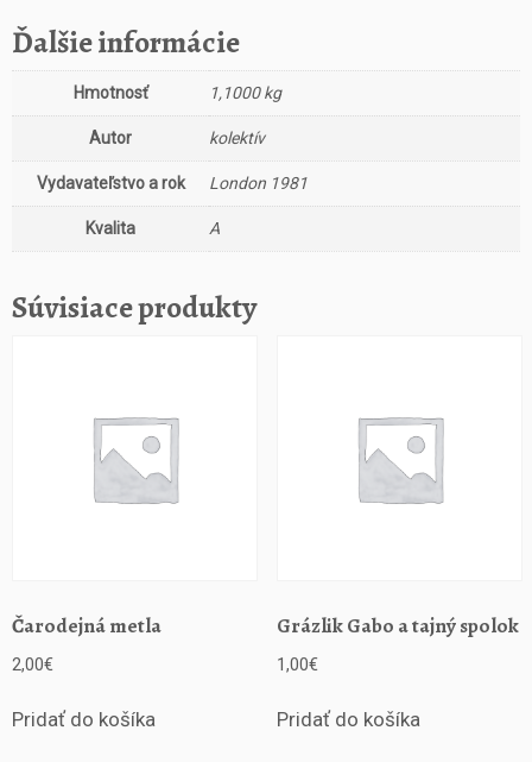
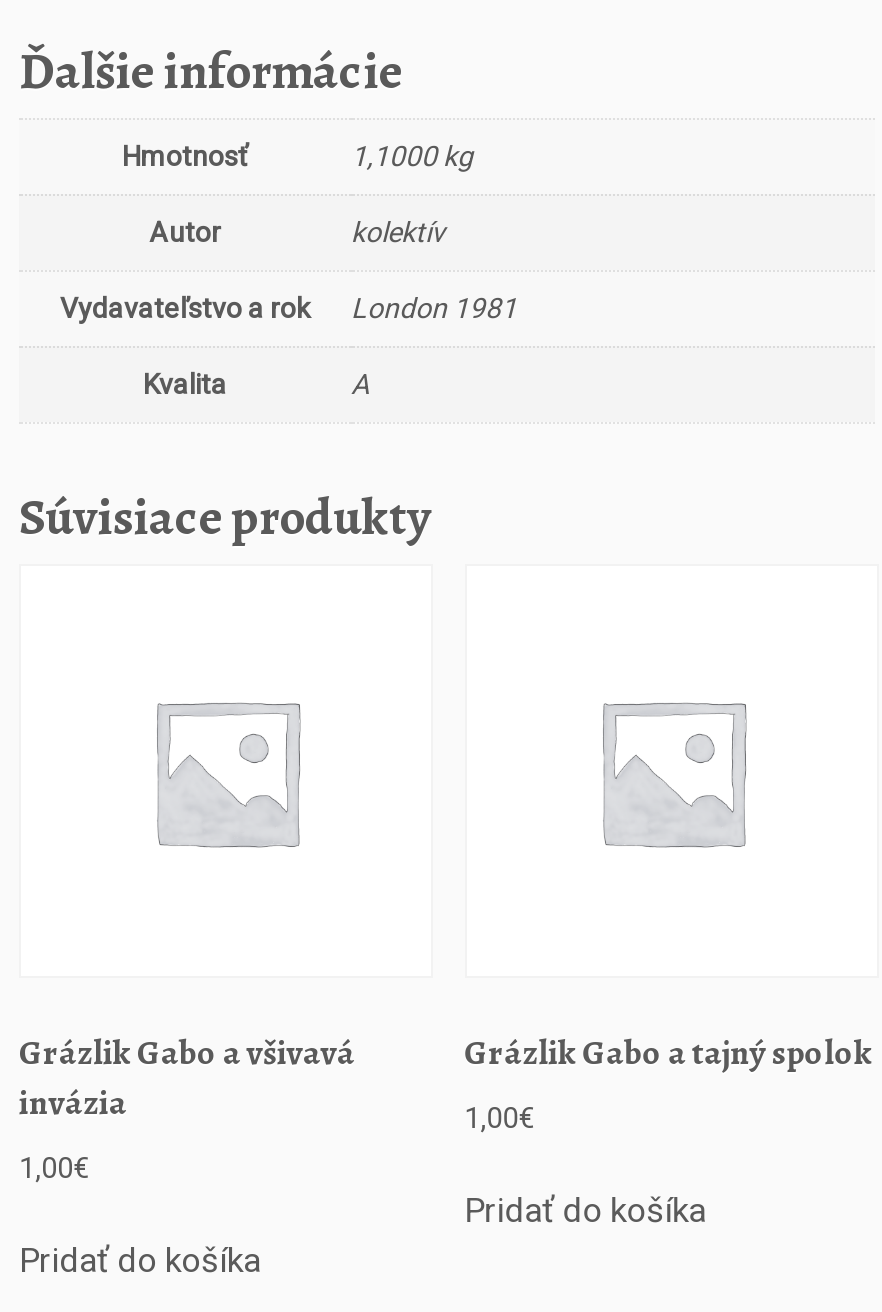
- Čarodejná metla
+ Grázlik Gabo a všivavá
+ invázia

- 2,00€
+ 1,00€
